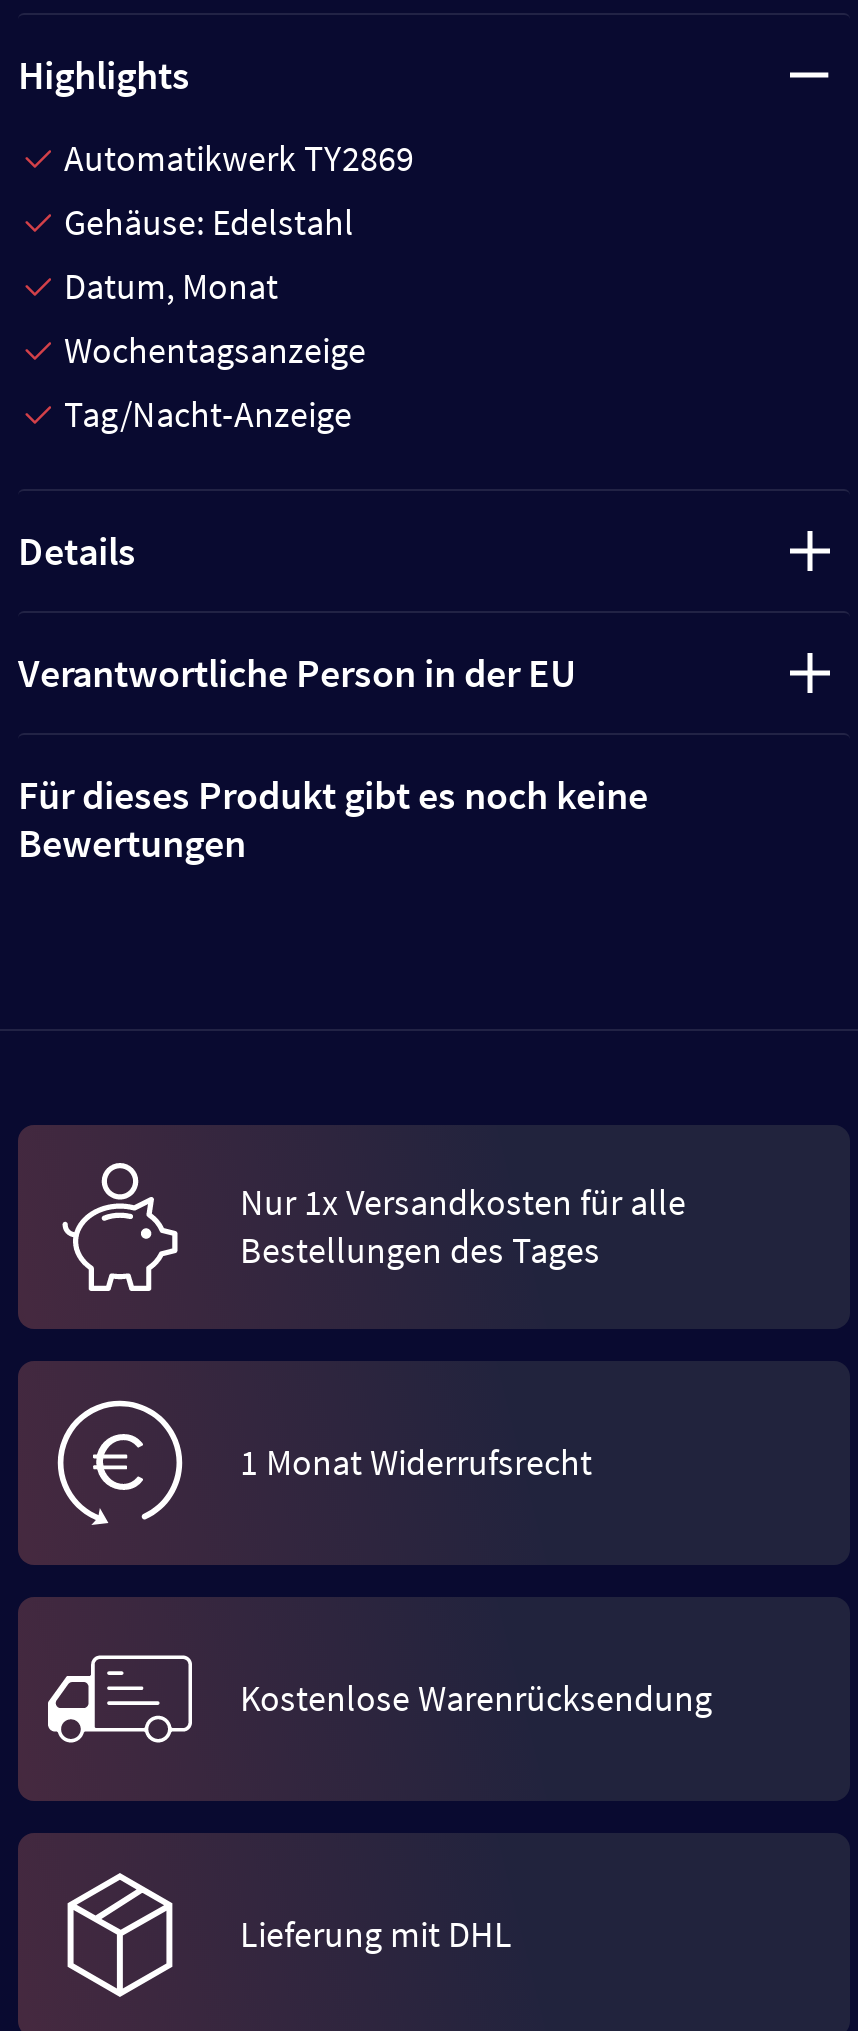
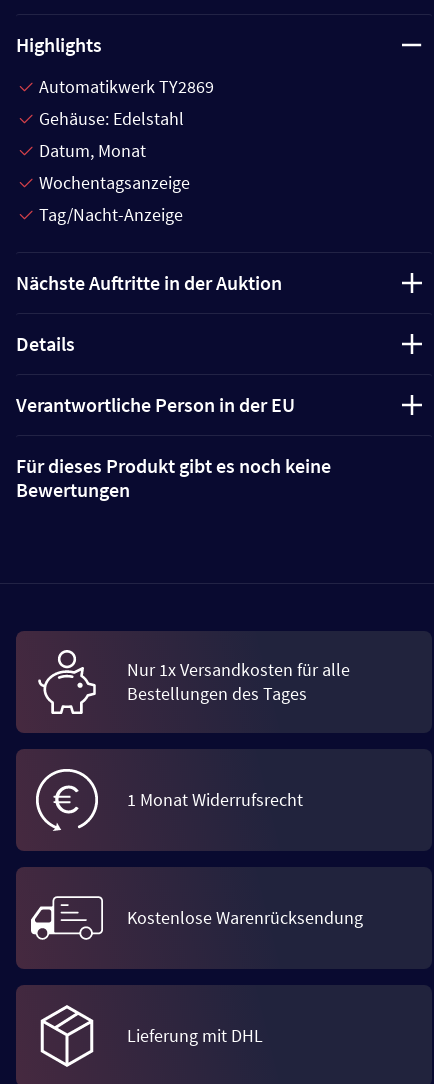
+ Nächste Auftritte in der Auktion
